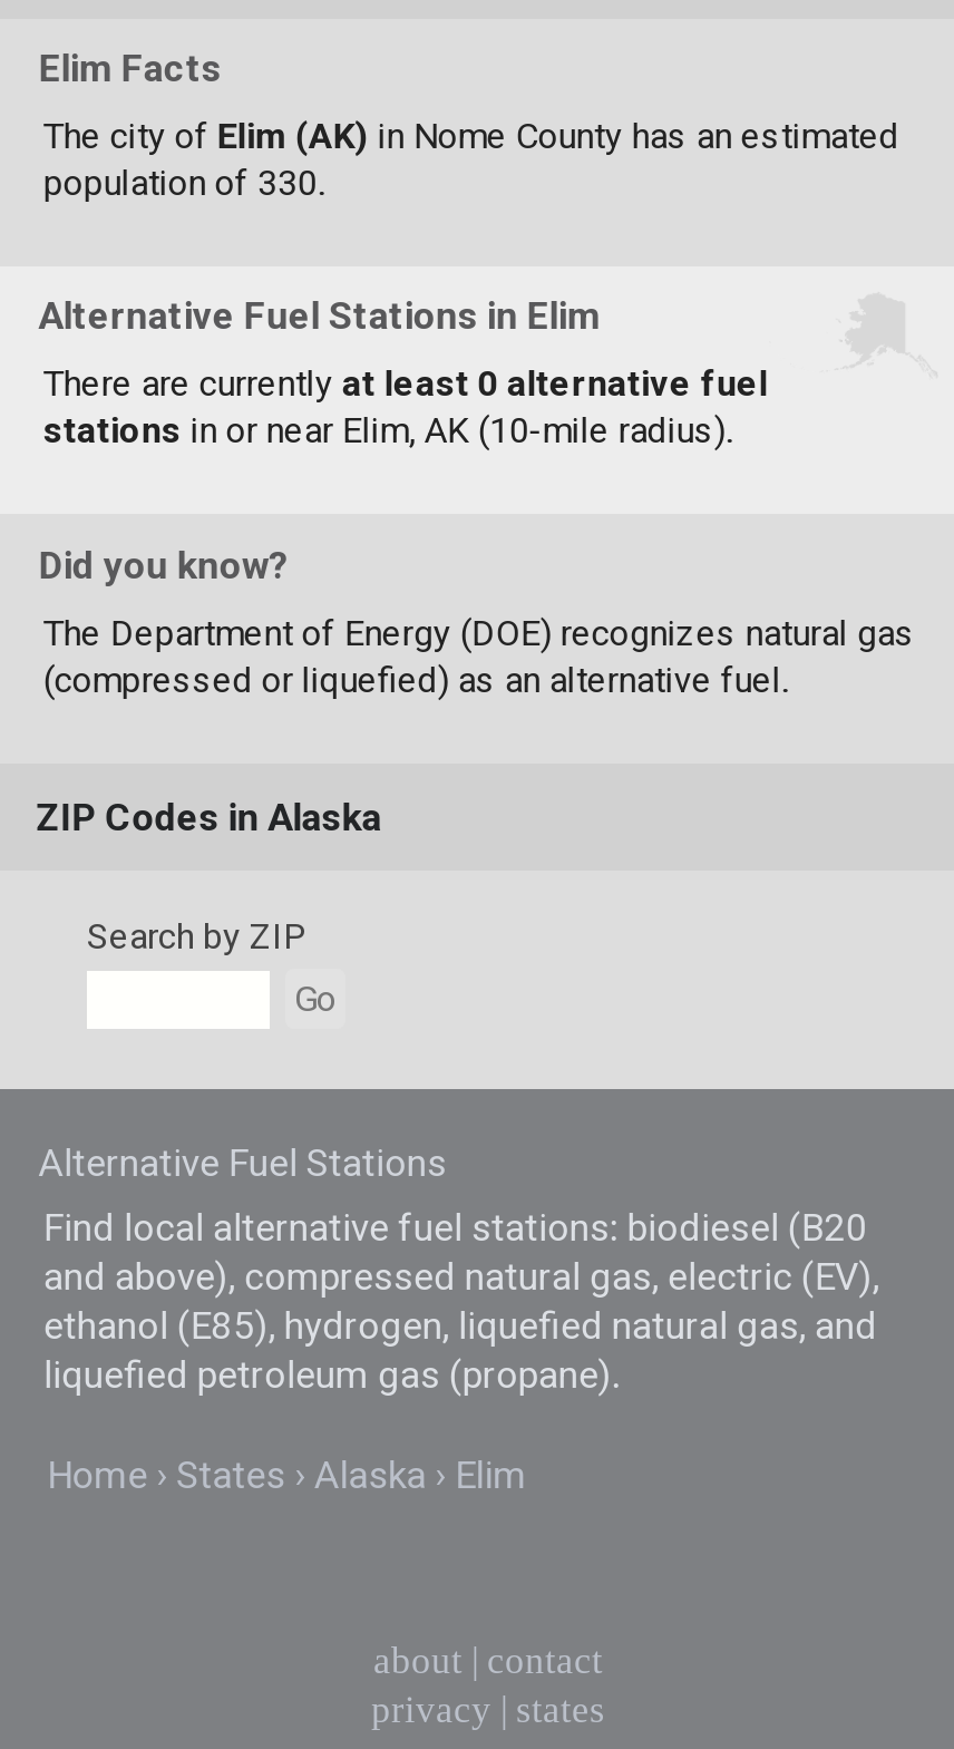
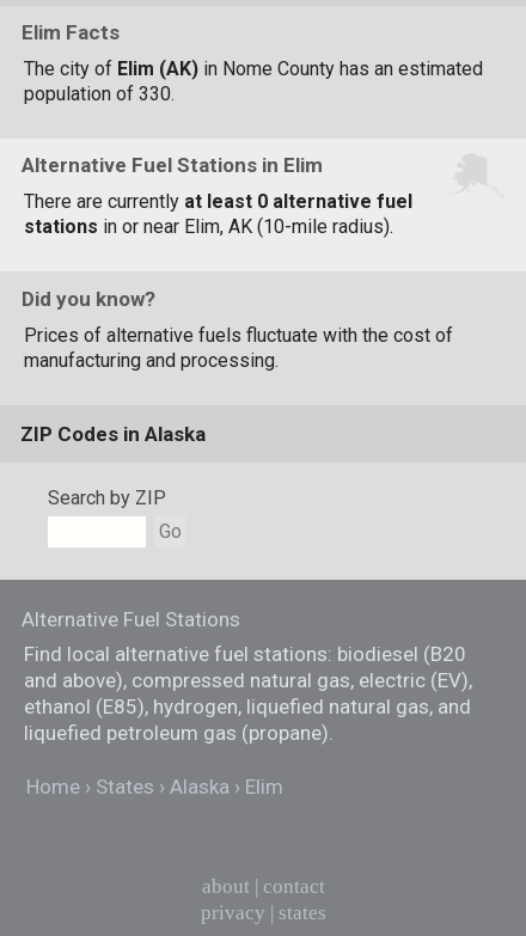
- The Department of Energy (DOE) recognizes natural gas
- (compressed or liquefied) as an alternative fuel.
+ Prices of alternative fuels fluctuate with the cost of
+ manufacturing and processing.
